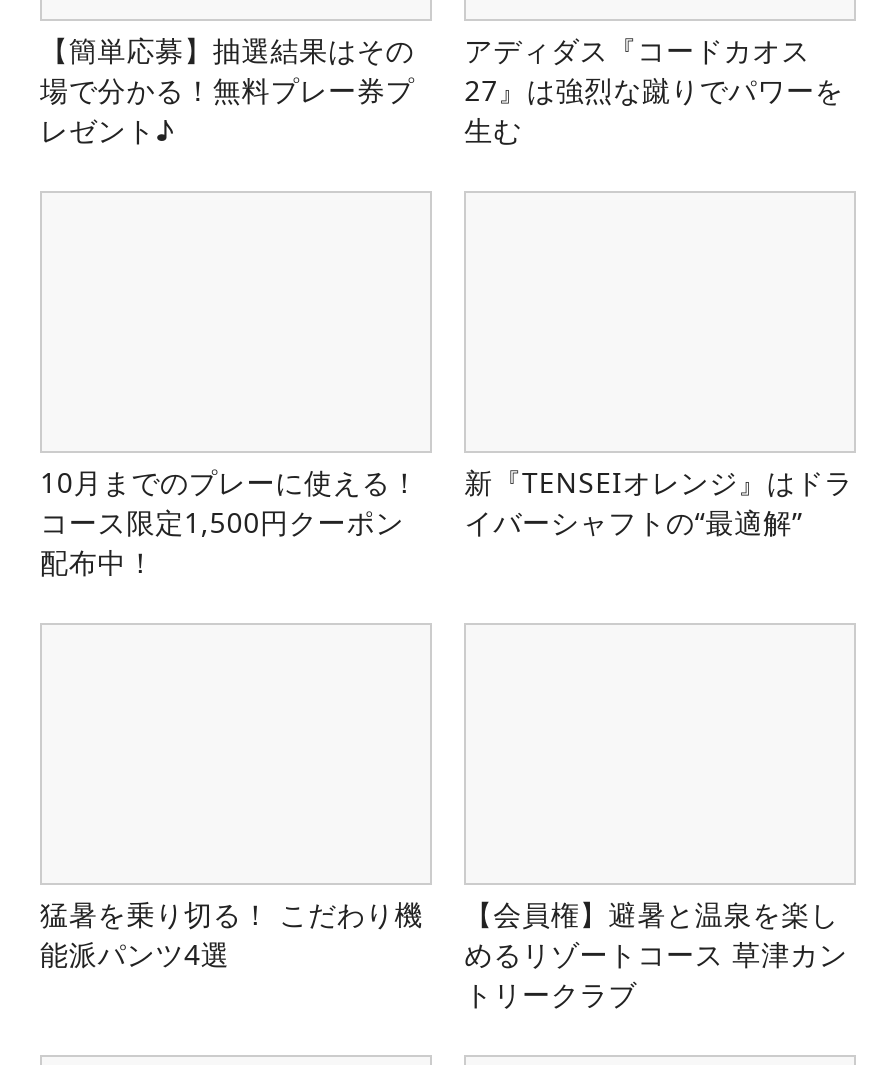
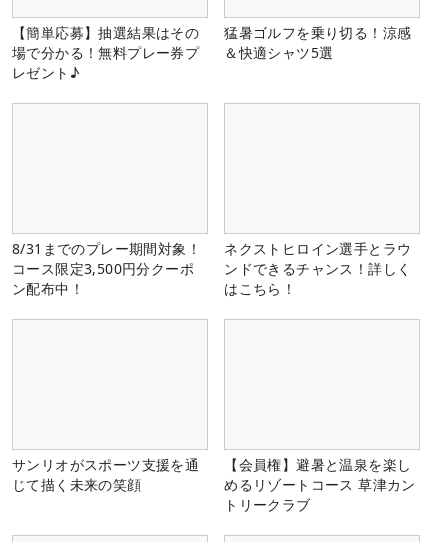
- アディダス『コードカオス
- 27』は強烈な蹴りでパワーを
- 生む
+ 猛暑ゴルフを乗り切る！涼感
+ ＆快適シャツ5選

- 10月までのプレーに使える！
- コース限定1,500円クーポン
- 配布中！
+ 8/31までのプレー期間対象！
+ コース限定3,500円分クーポ
+ ン配布中！

- 新『TENSEIオレンジ』はドラ
- イバーシャフトの“最適解”
+ ネクストヒロイン選手とラウ
+ ンドできるチャンス！詳しく
+ はこちら！

- 猛暑を乗り切る！ こだわり機
- 能派パンツ4選
+ サンリオがスポーツ支援を通
+ じて描く未来の笑顔
